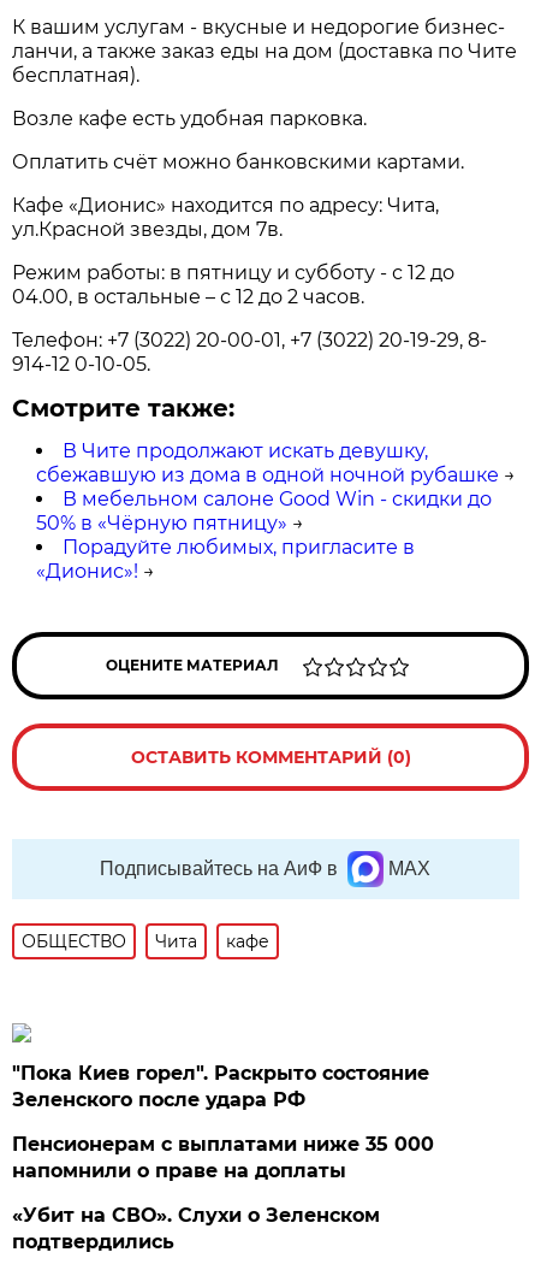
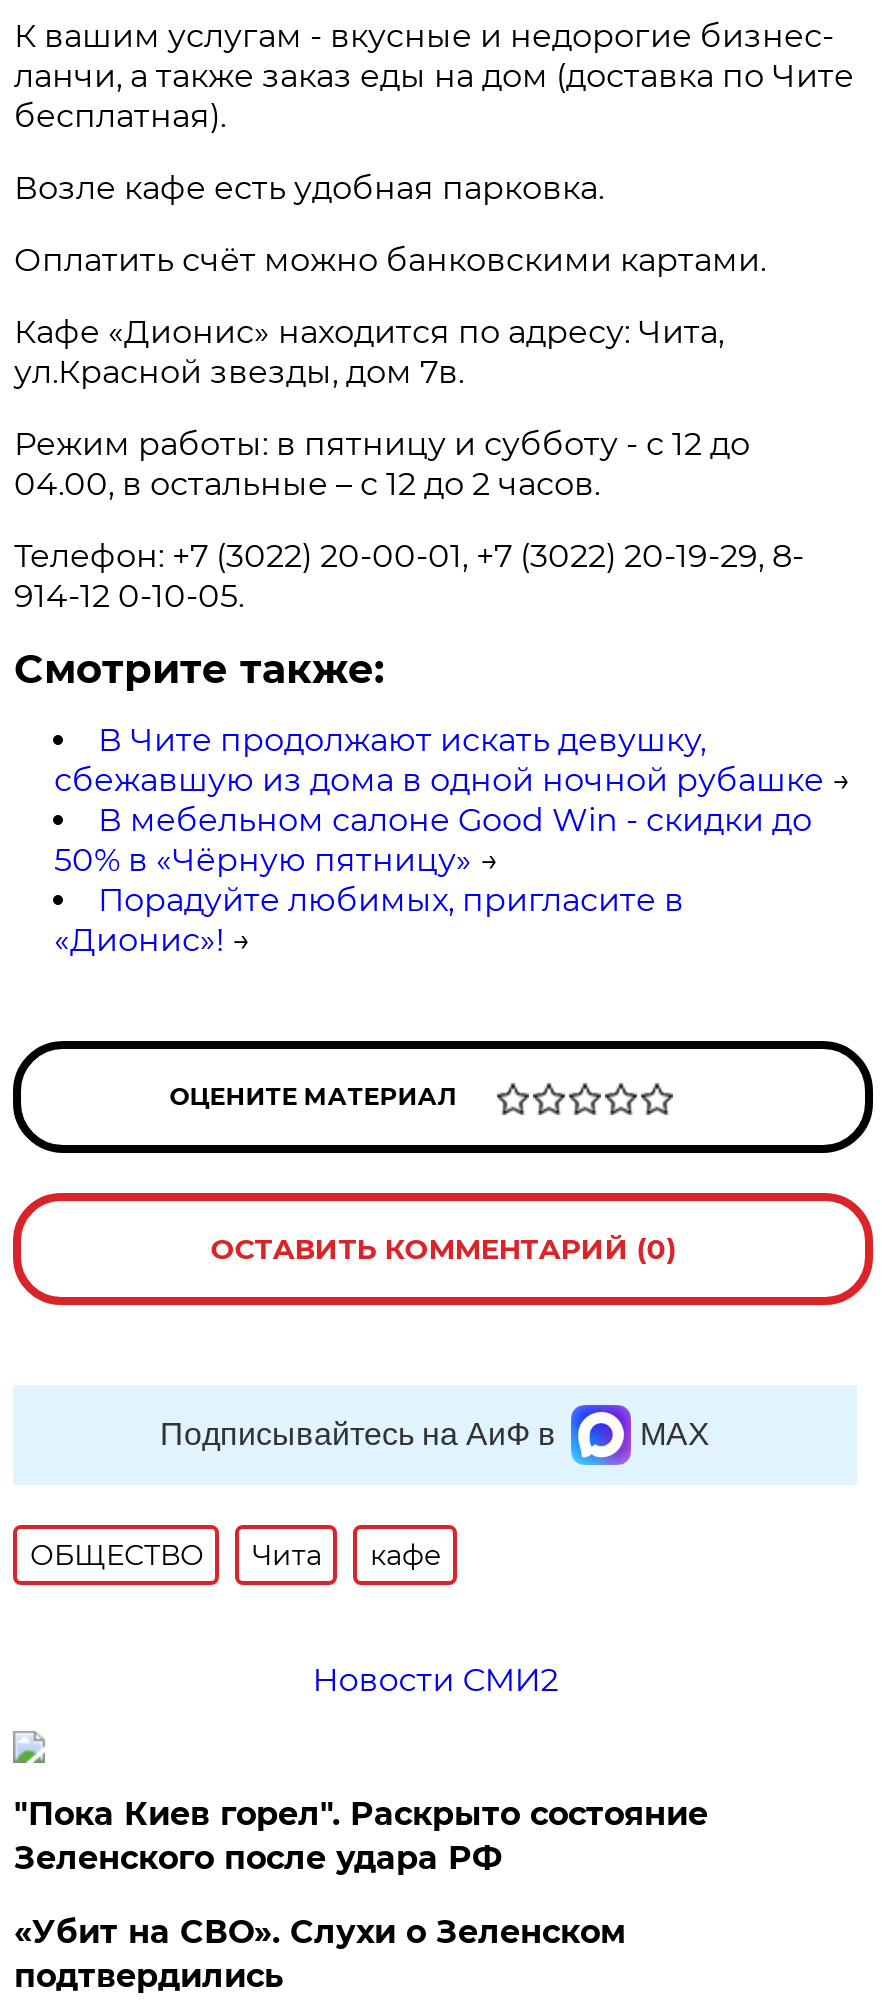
+ Новости СМИ2

moved down: "Пока Киев горел". Раскрыто состояние | Зеленского после удара РФ

- Пенсионерам с выплатами ниже 35 000
- напомнили о праве на доплаты
